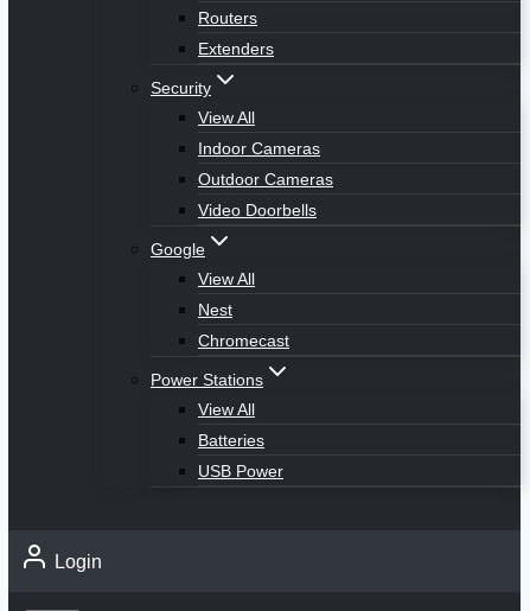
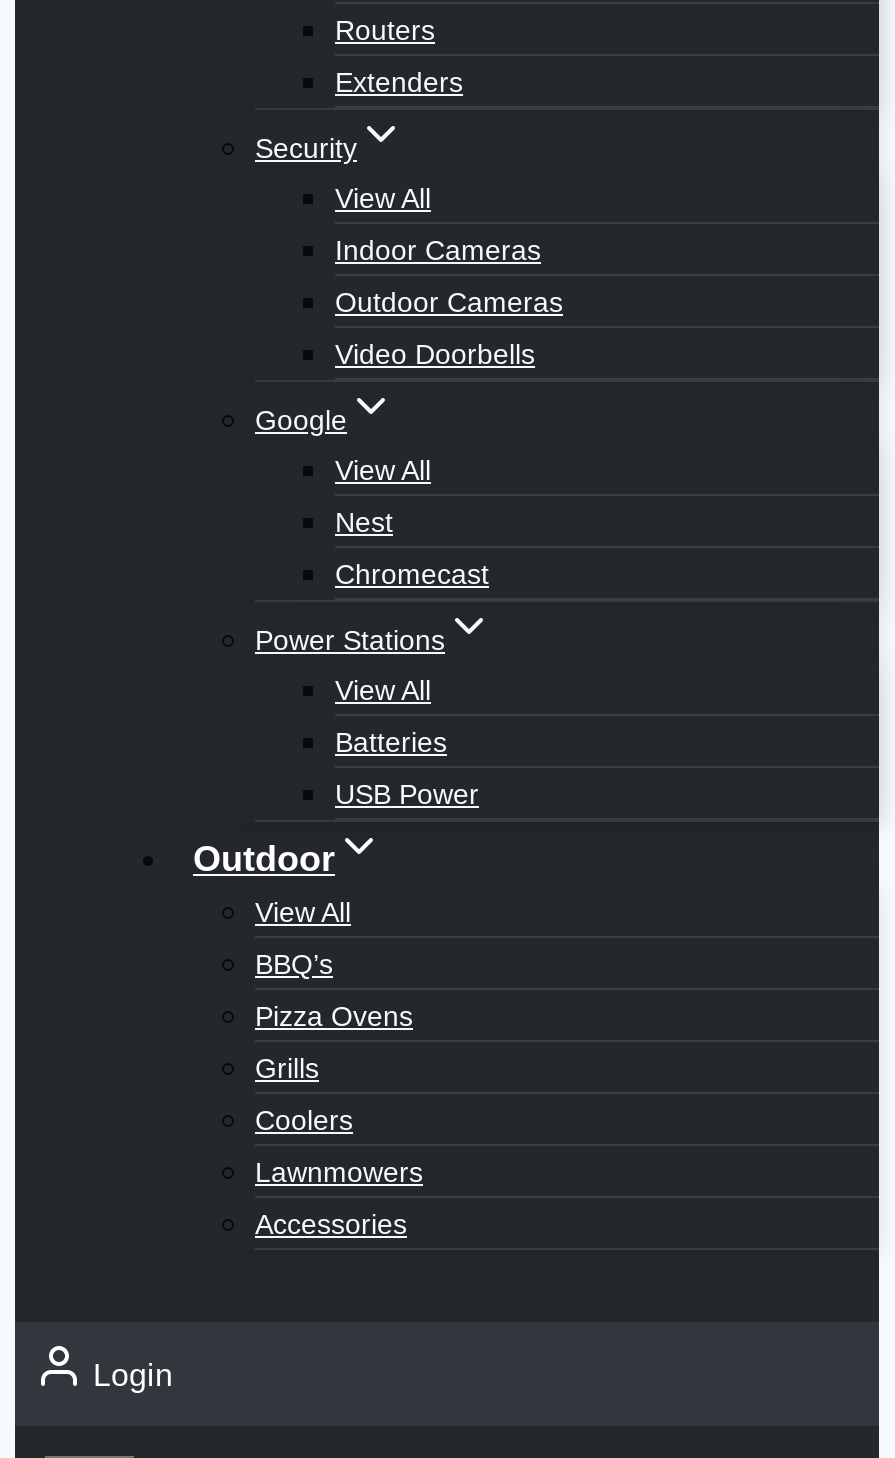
+ Outdoor
+ View All
+ BBQ’s
+ Pizza Ovens
+ Grills
+ Coolers
+ Lawnmowers
+ Accessories
